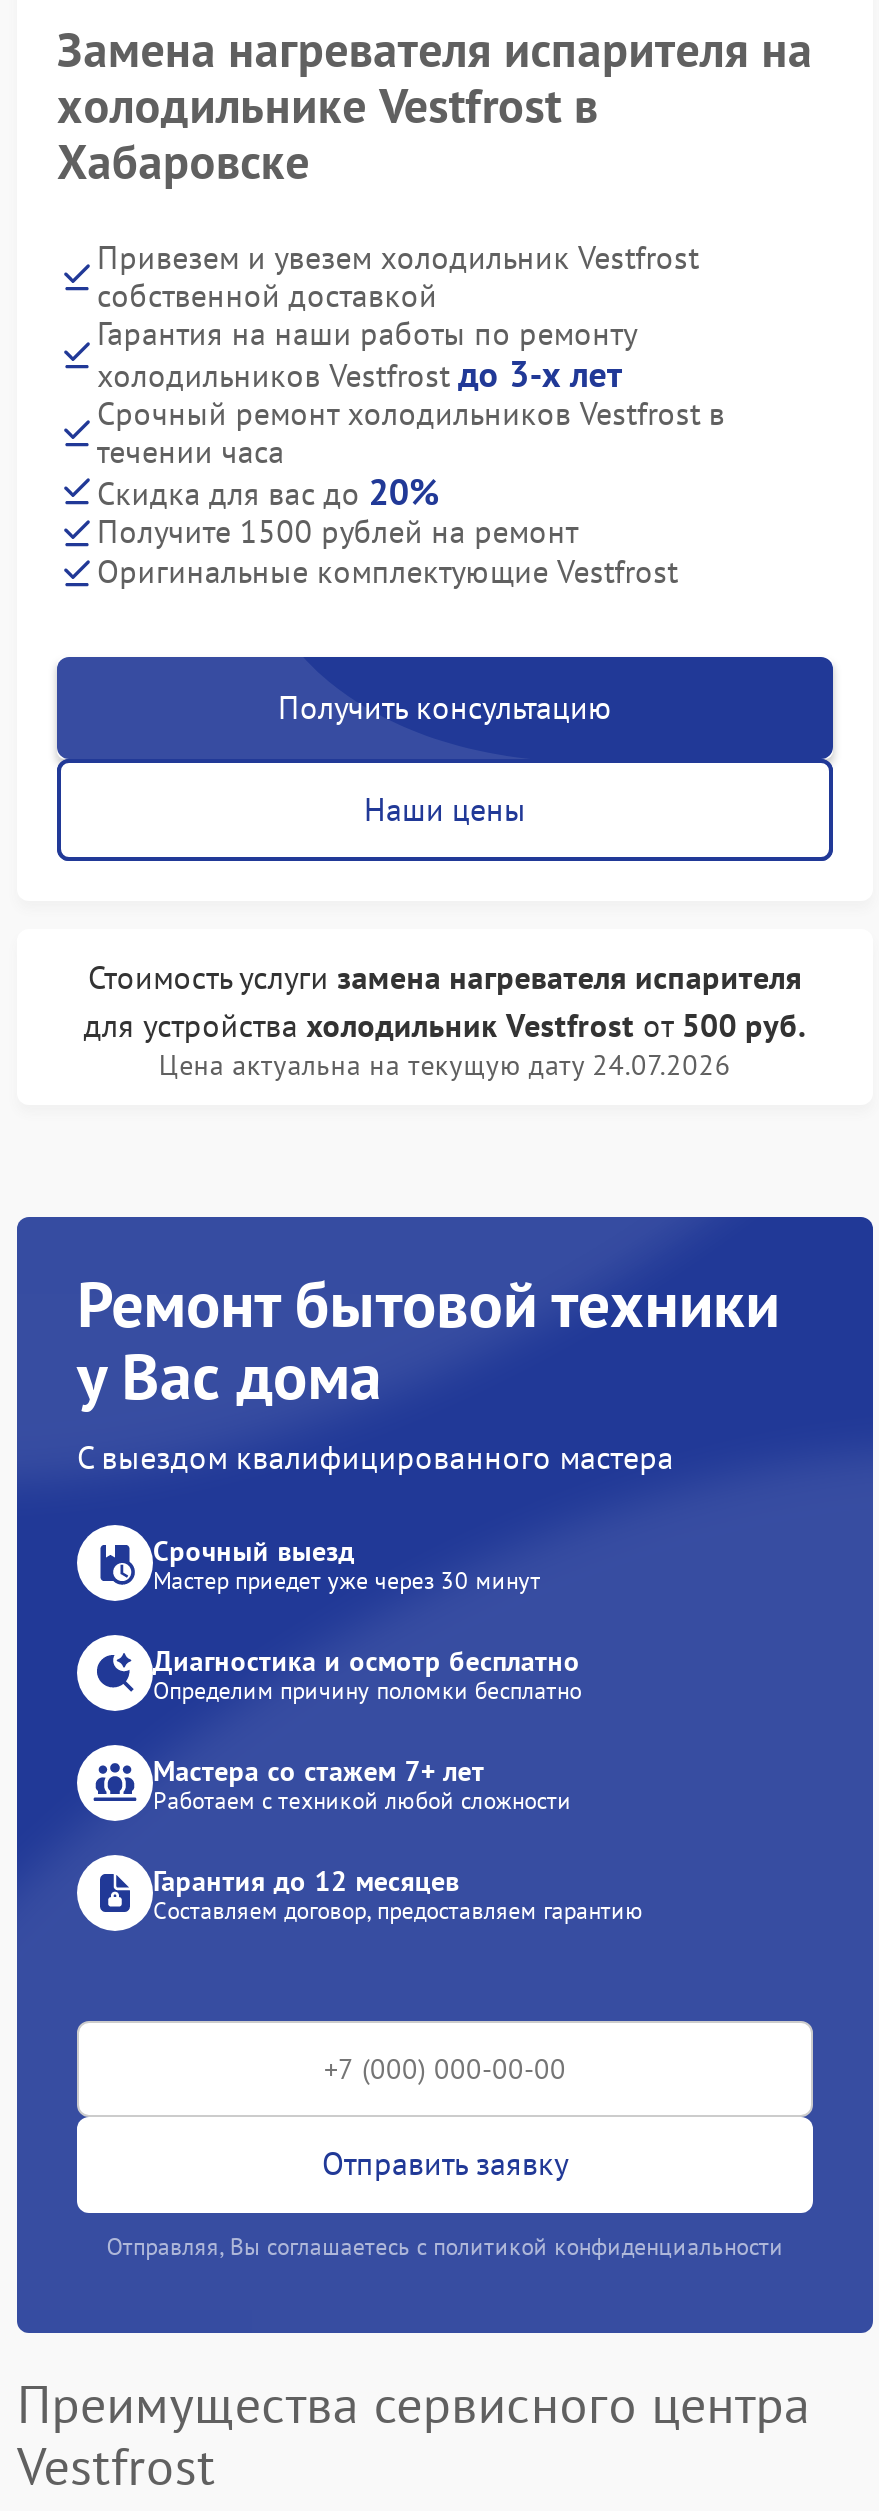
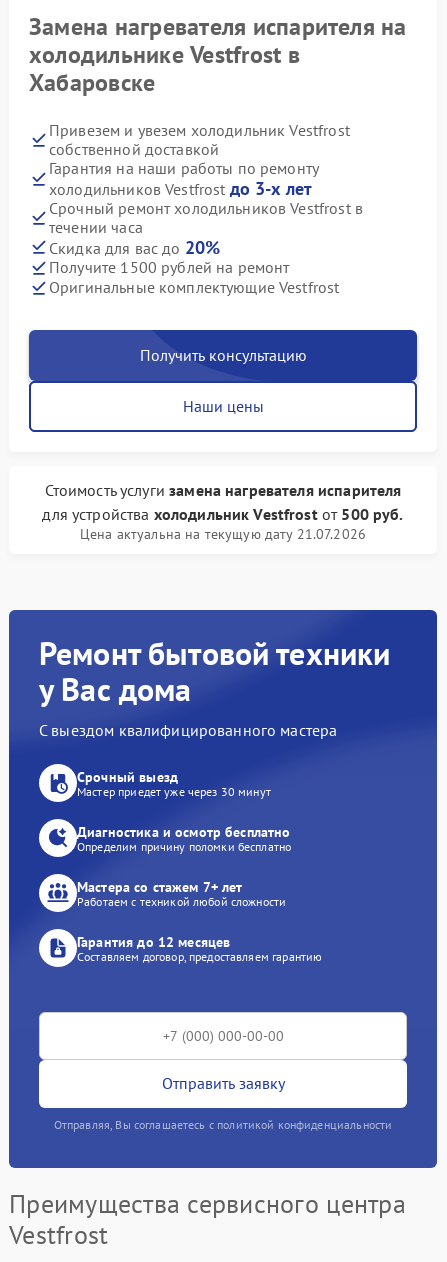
- Цена актуальна на текущую дату 24.07.2026
+ Цена актуальна на текущую дату 21.07.2026
